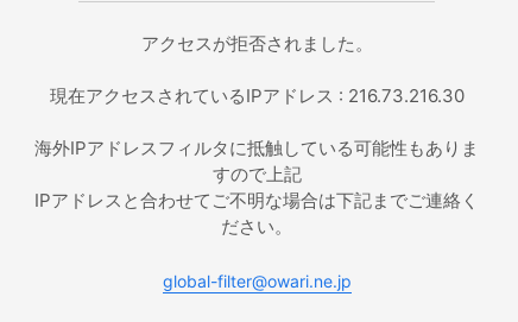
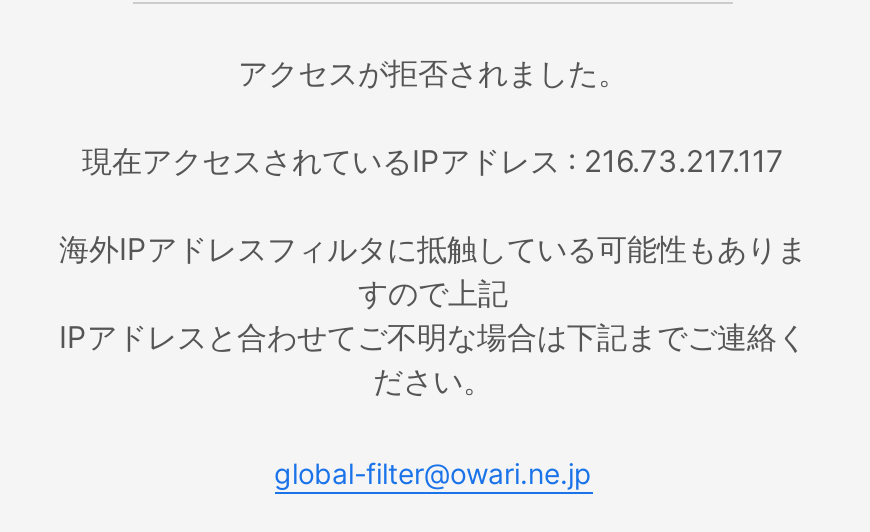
- 現在アクセスされているIPアドレス : 216.73.216.30
+ 現在アクセスされているIPアドレス : 216.73.217.117
